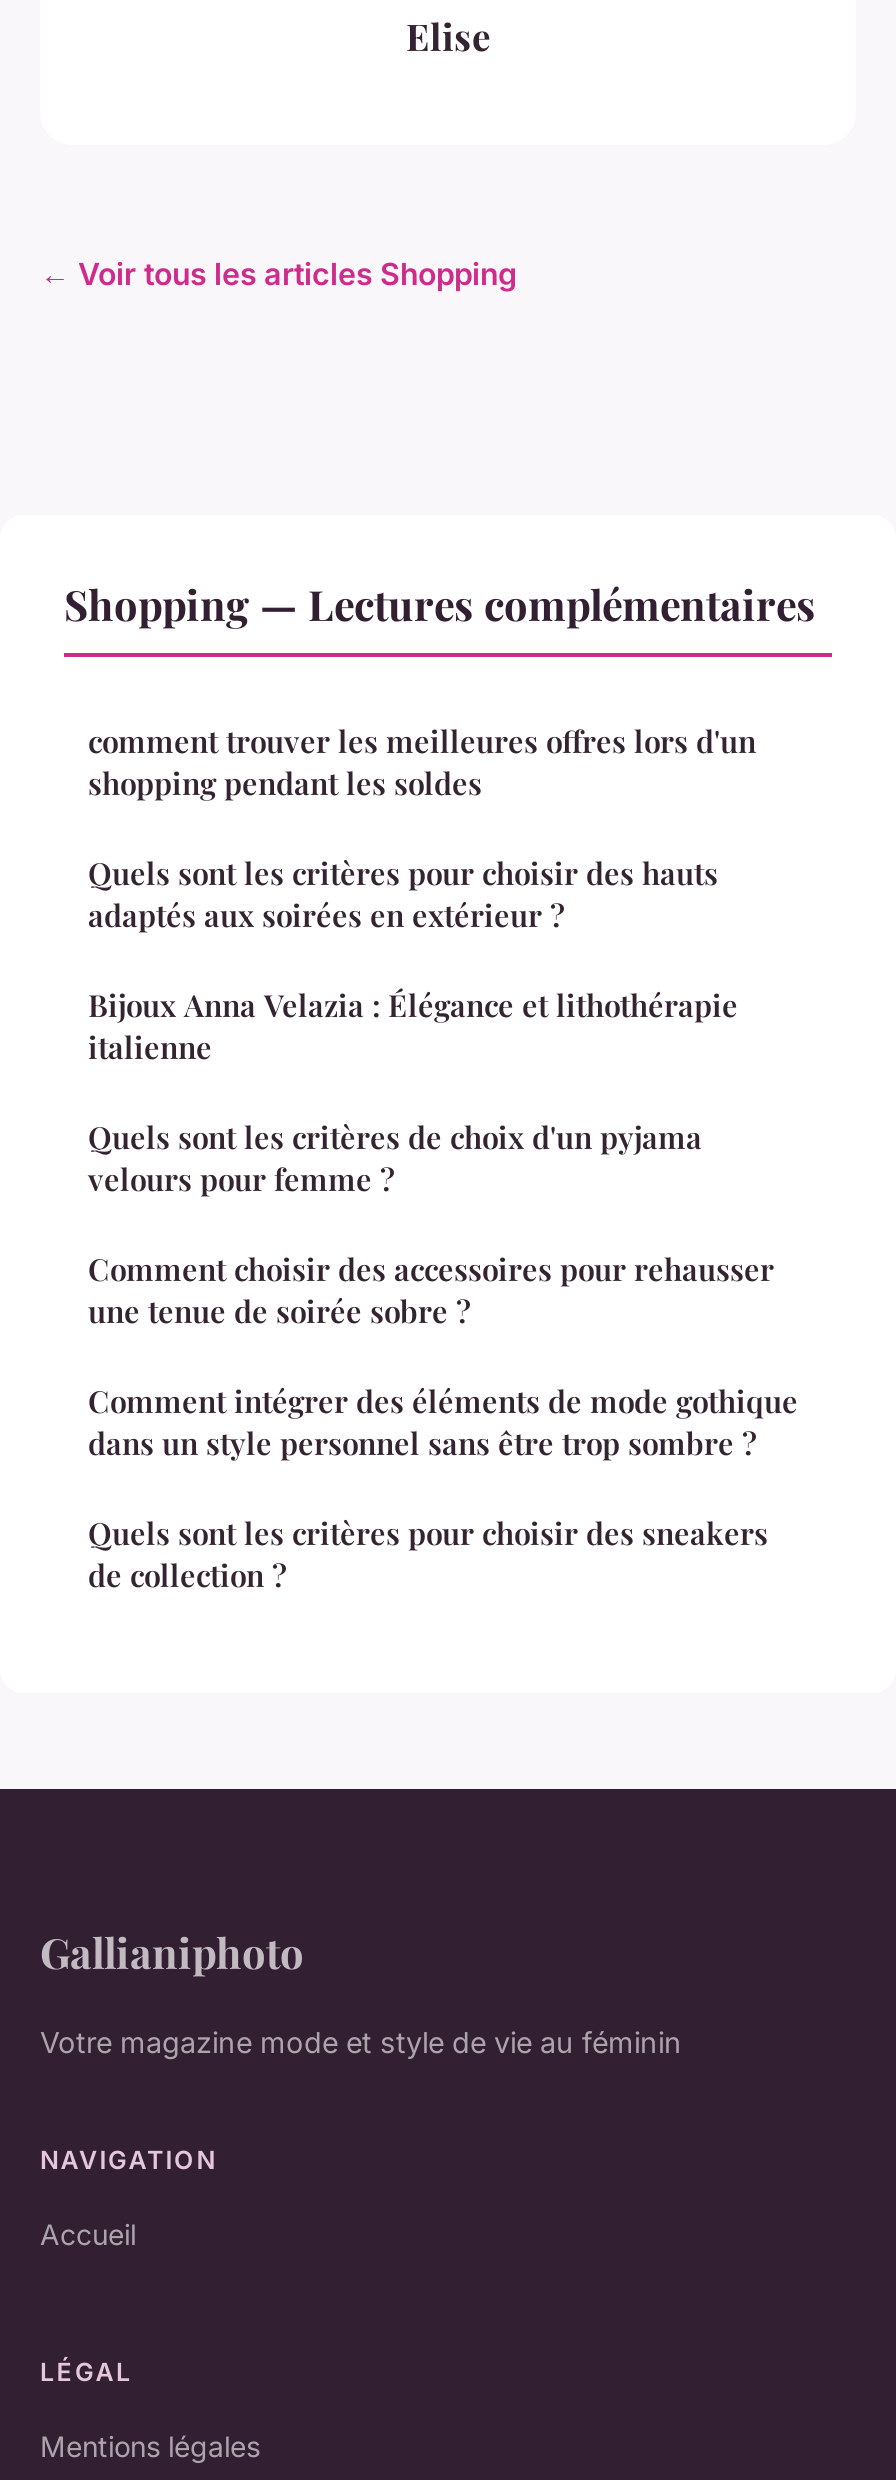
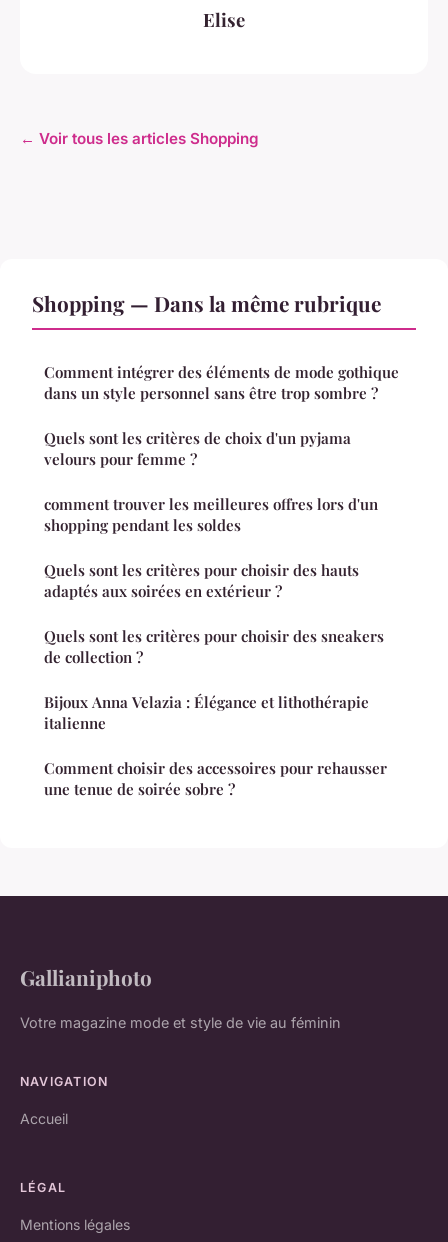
- Shopping — Lectures complémentaires
+ Shopping — Dans la même rubrique

moved down: comment trouver les meilleures offres lors d'un | shopping pendant les soldes | Quels sont les critères pour choisir des hauts | adaptés aux soirées en extérieur ?

moved down: Bijoux Anna Velazia : Élégance et lithothérapie | italienne | Comment choisir des accessoires pour rehausser | une tenue de soirée sobre ?

moved up: Comment intégrer des éléments de mode gothique | dans un style personnel sans être trop sombre ? | Quels sont les critères de choix d'un pyjama | velours pour femme ?

moved up: Quels sont les critères pour choisir des sneakers | de collection ?
